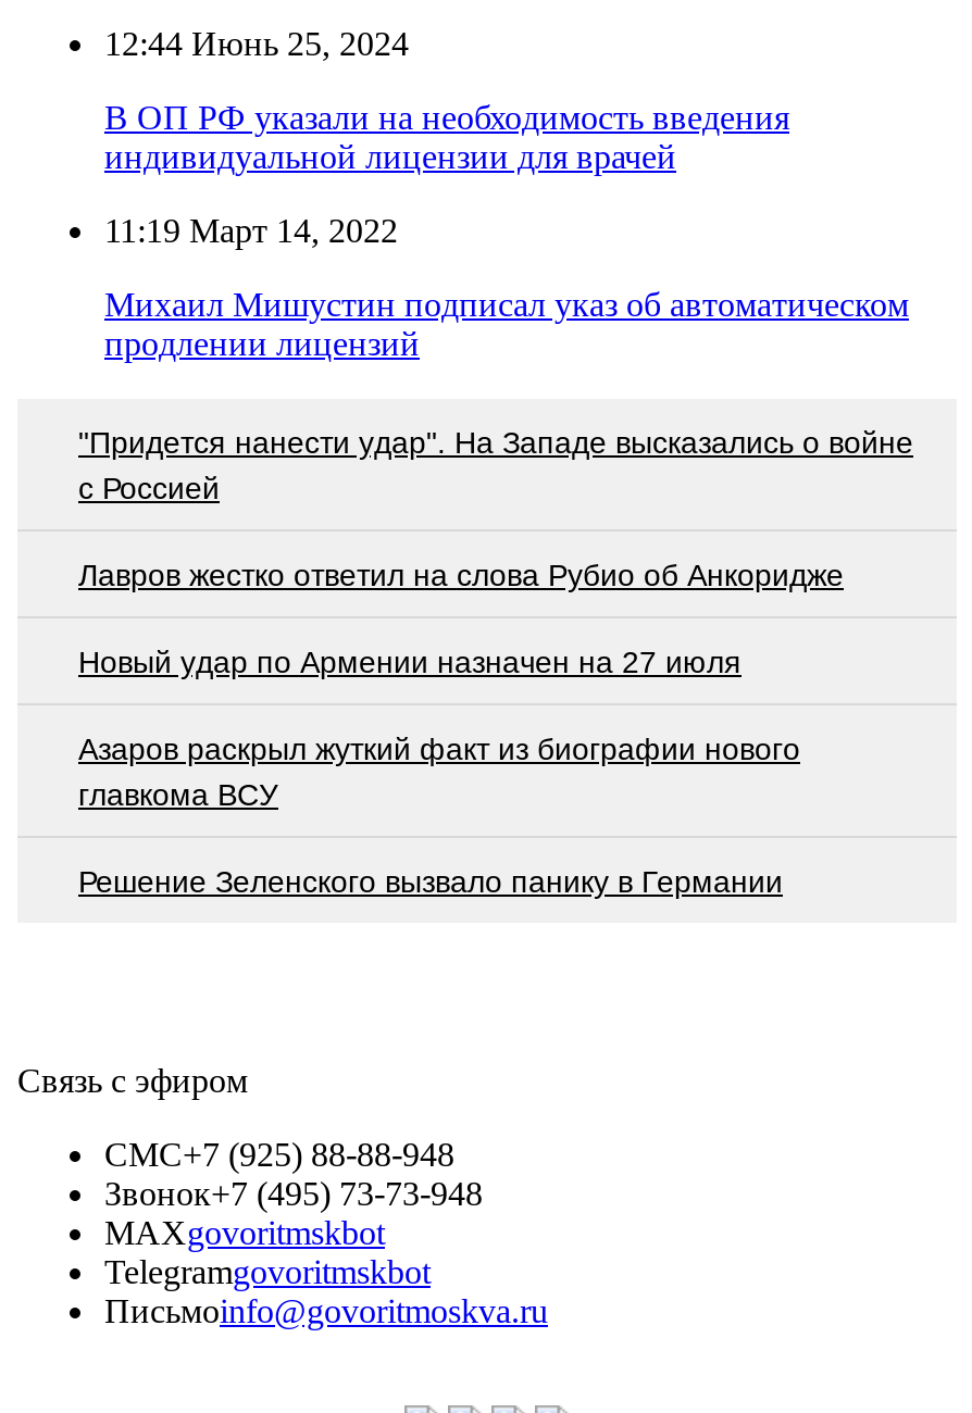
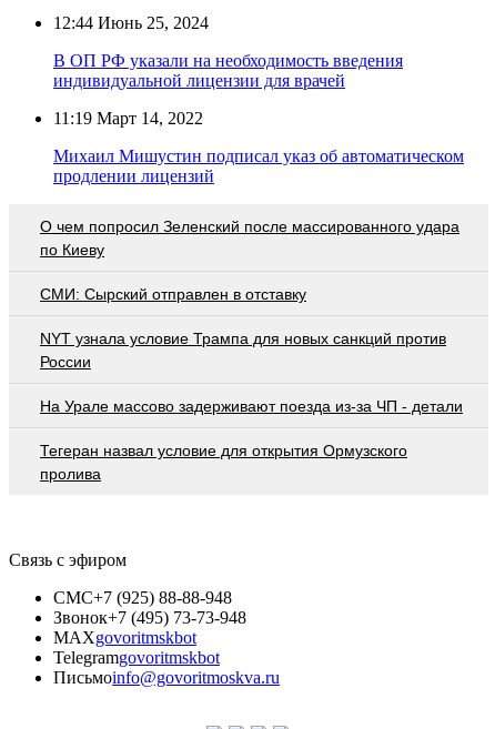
- "Придется нанести удар". На Западе высказались о войне
- с Россией
+ О чем попросил Зеленский после массированного удара
+ по Киеву

- Лавров жестко ответил на слова Рубио об Анкоридже
+ СМИ: Сырский отправлен в отставку

- Новый удар по Армении назначен на 27 июля
+ NYT узнала условие Трампа для новых санкций против
+ России

- Азаров раскрыл жуткий факт из биографии нового
- главкома ВСУ
+ На Урале массово задерживают поезда из-за ЧП - детали

- Решение Зеленского вызвало панику в Германии
+ Тегеран назвал условие для открытия Ормузского
+ пролива
